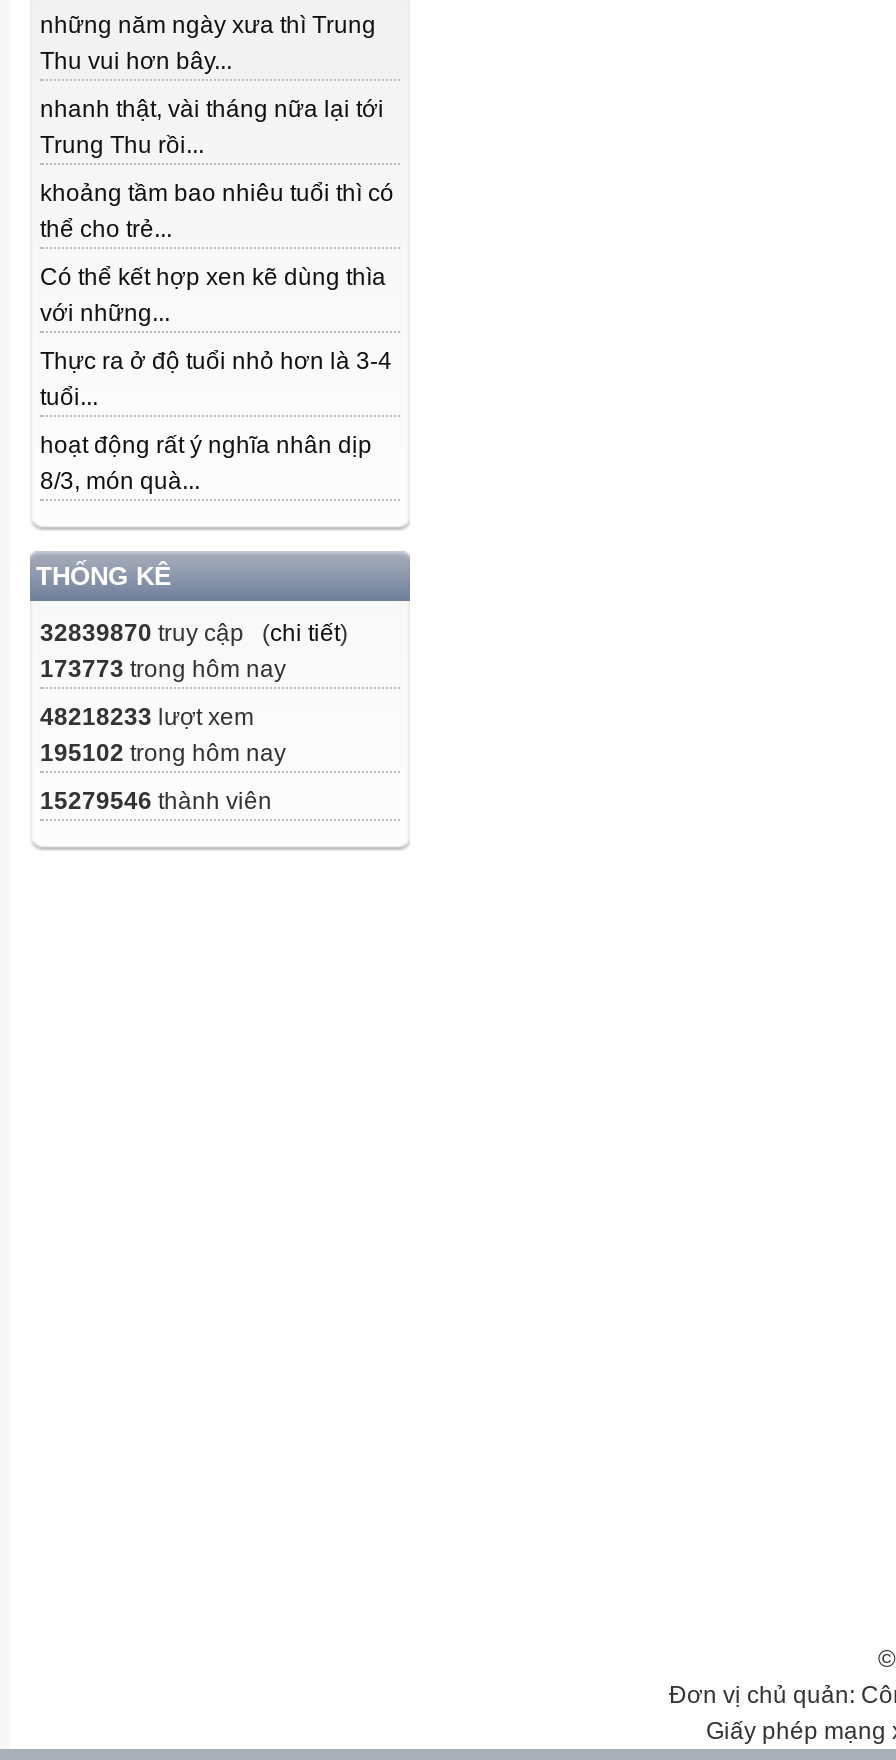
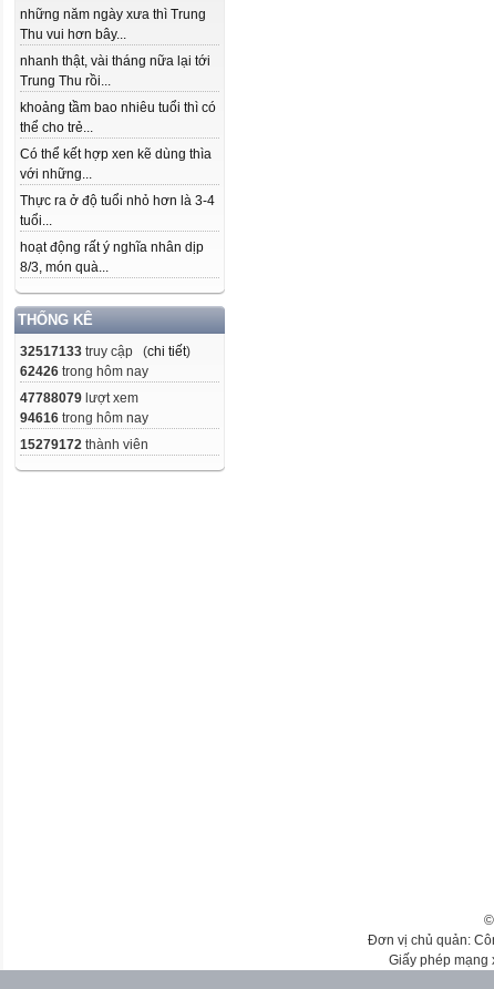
- 32839870 truy cập (chi tiết)
+ 32517133 truy cập (chi tiết)

- 173773 trong hôm nay
+ 62426 trong hôm nay

- 48218233 lượt xem
+ 47788079 lượt xem

- 195102 trong hôm nay
+ 94616 trong hôm nay

- 15279546 thành viên
+ 15279172 thành viên
